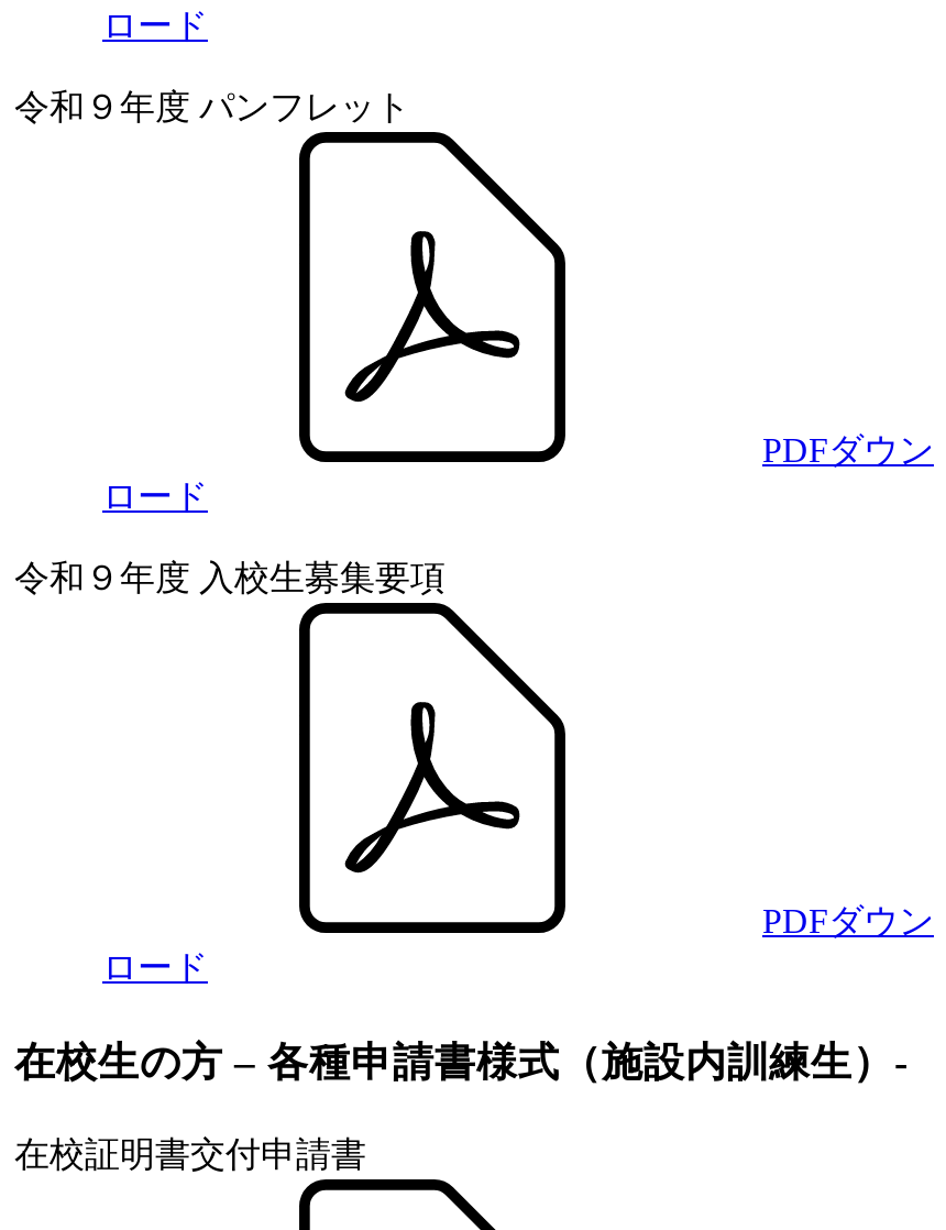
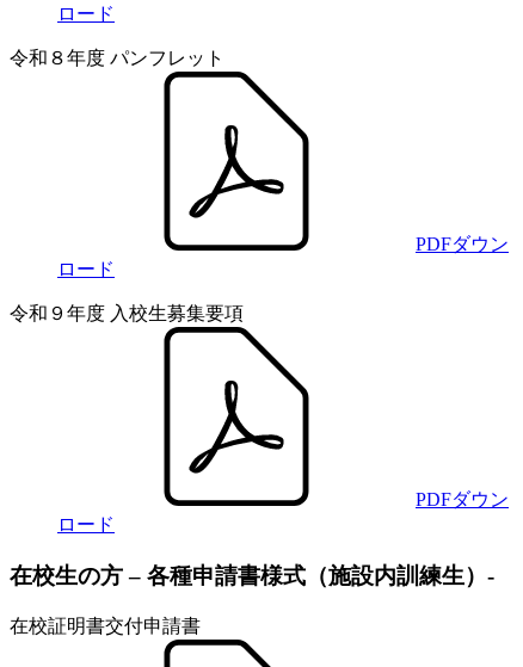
- 令和９年度 パンフレット
+ 令和８年度 パンフレット
